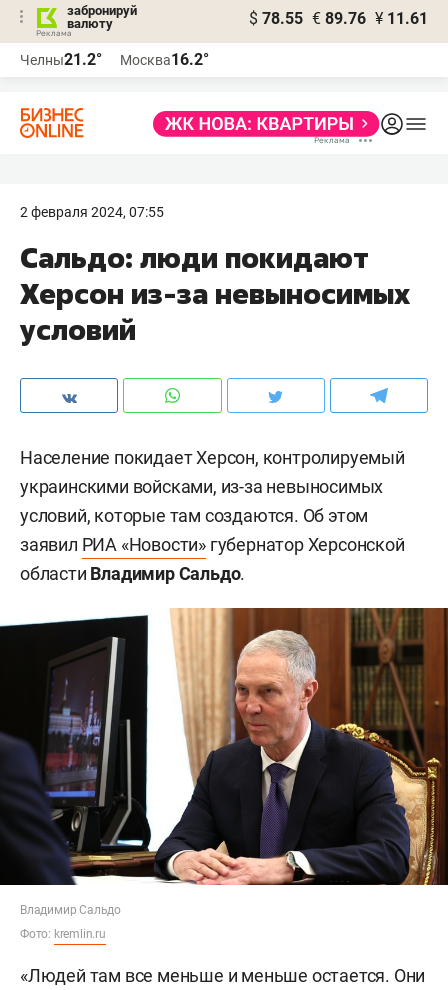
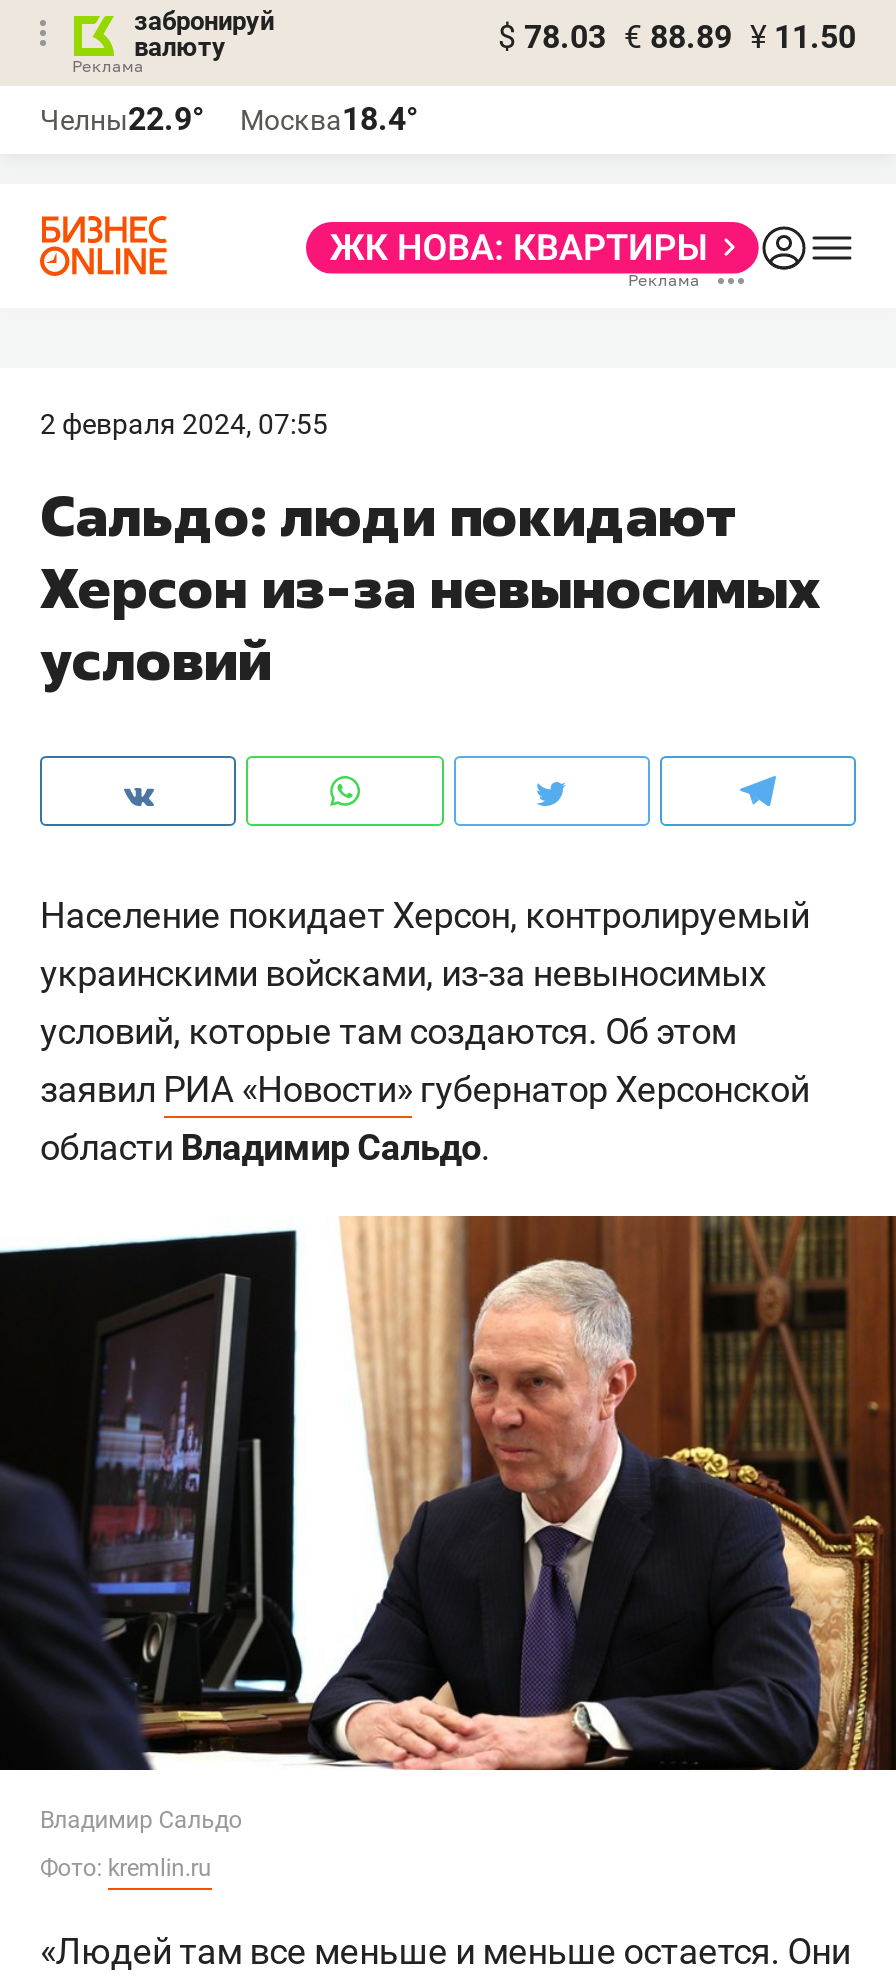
- $ 78.55 € 89.76 ¥ 11.61
+ $ 78.03 € 88.89 ¥ 11.50

- Челны21.2°
+ Челны22.9°

- Москва16.2°
+ Москва18.4°
